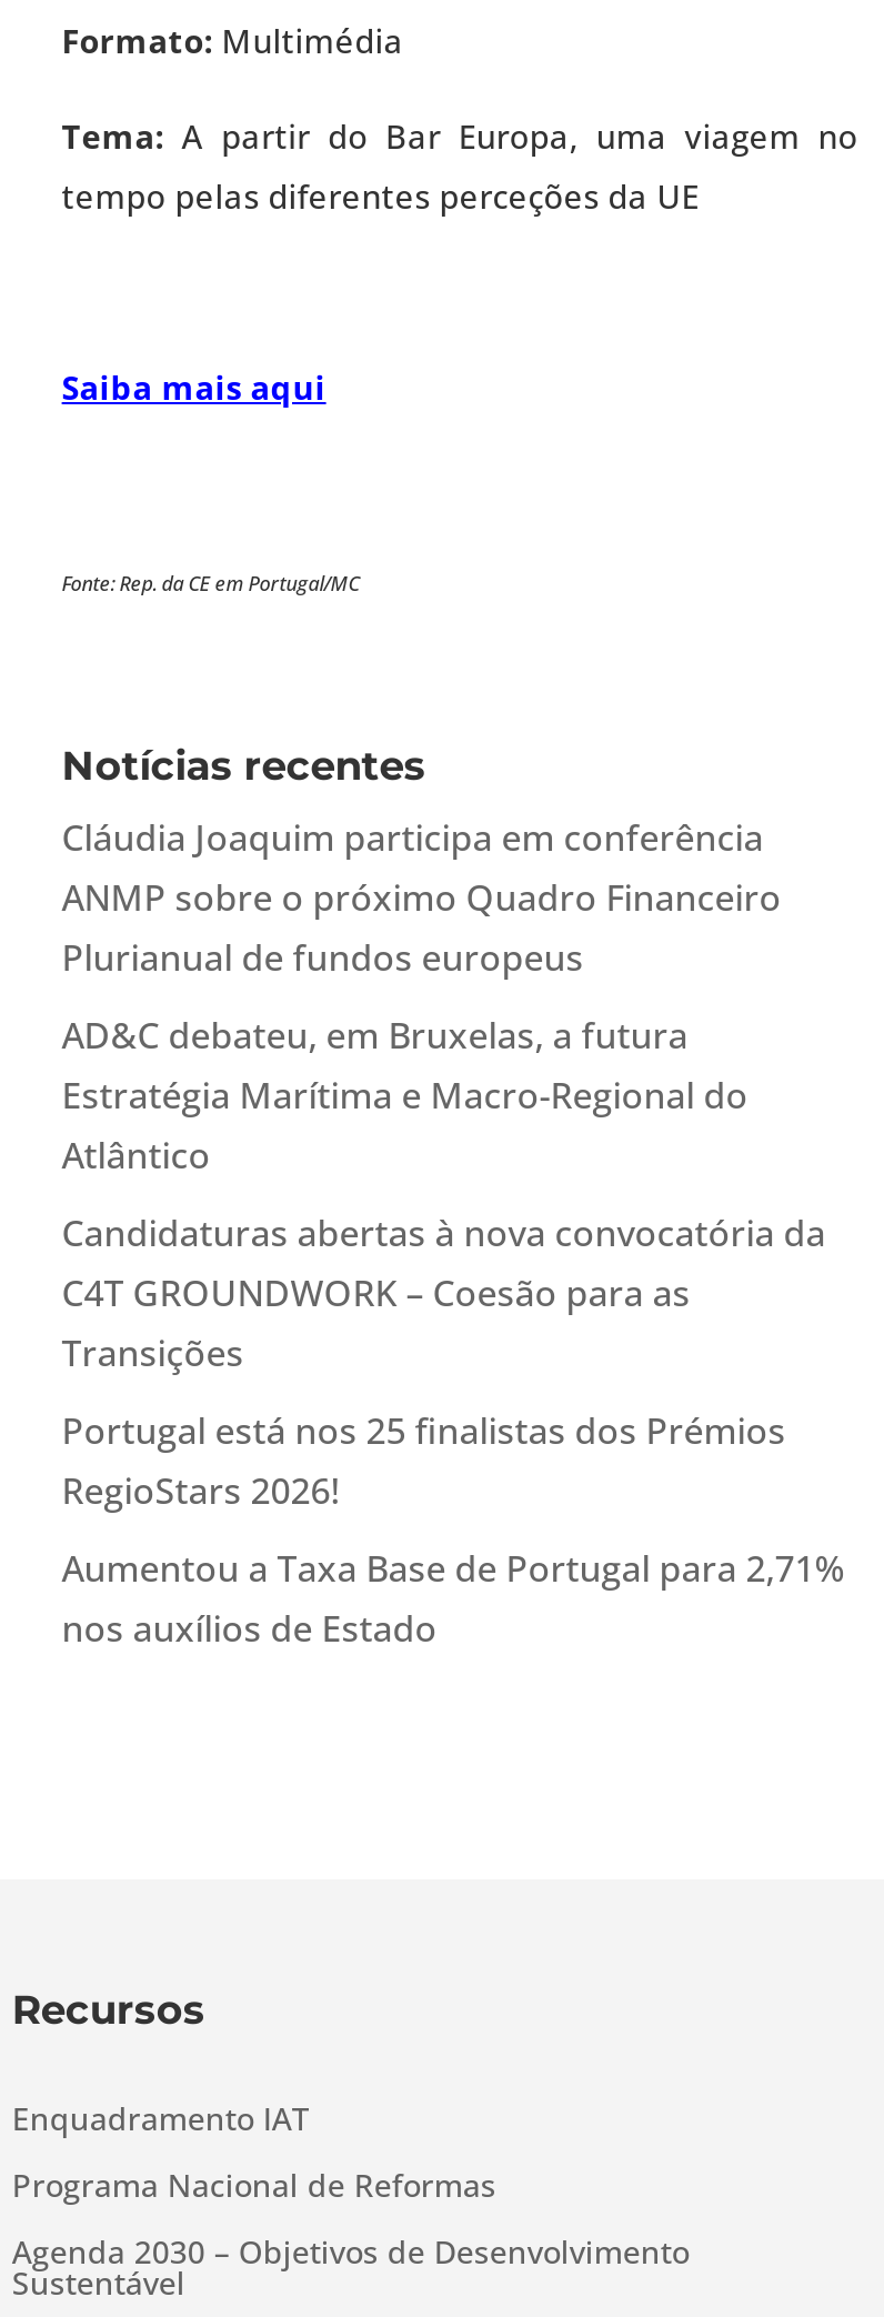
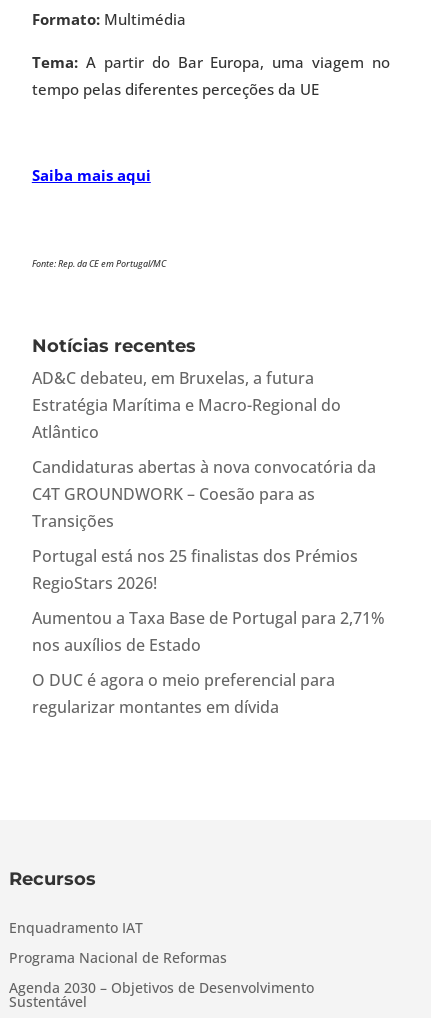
- Cláudia Joaquim participa em conferência
- ANMP sobre o próximo Quadro Financeiro
- Plurianual de fundos europeus

moved up: AD&C debateu, em Bruxelas, a futura | Estratégia Marítima e Macro-Regional do | Atlântico | ... | Aumentou a Taxa Base de Portugal para 2,71% | nos auxílios de Estado

+ O DUC é agora o meio preferencial para
+ regularizar montantes em dívida
